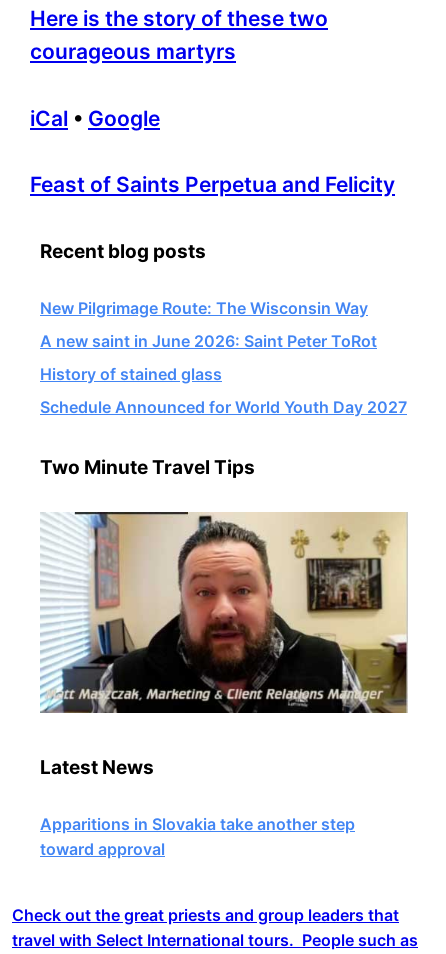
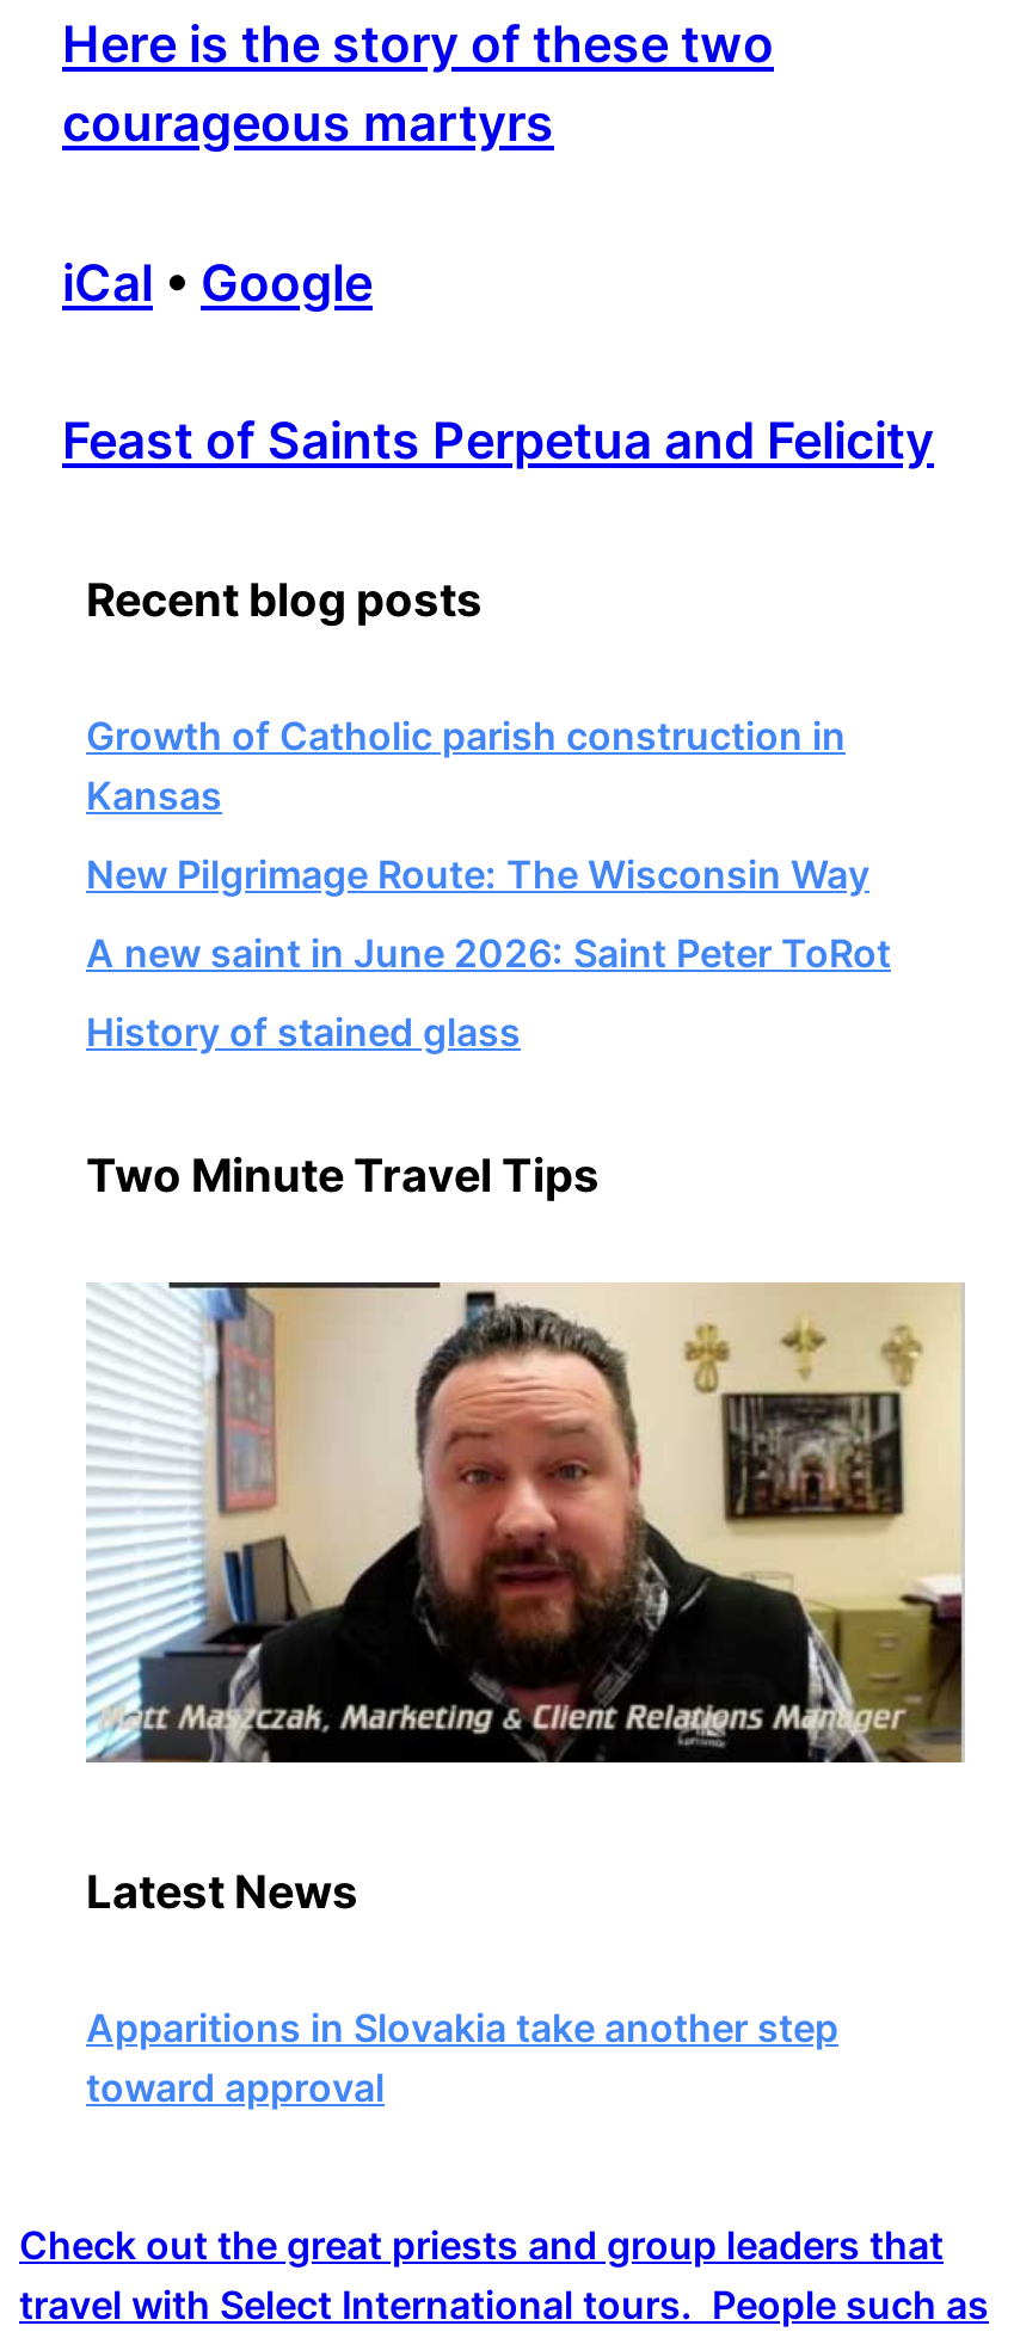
+ Growth of Catholic parish construction in
+ Kansas

moved down: New Pilgrimage Route: The Wisconsin Way | A new saint in June 2026: Saint Peter ToRot | History of stained glass

- Schedule Announced for World Youth Day 2027
